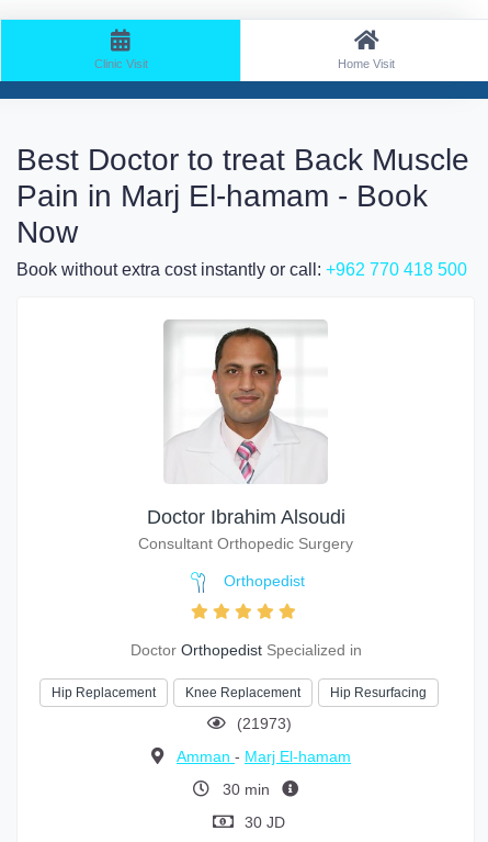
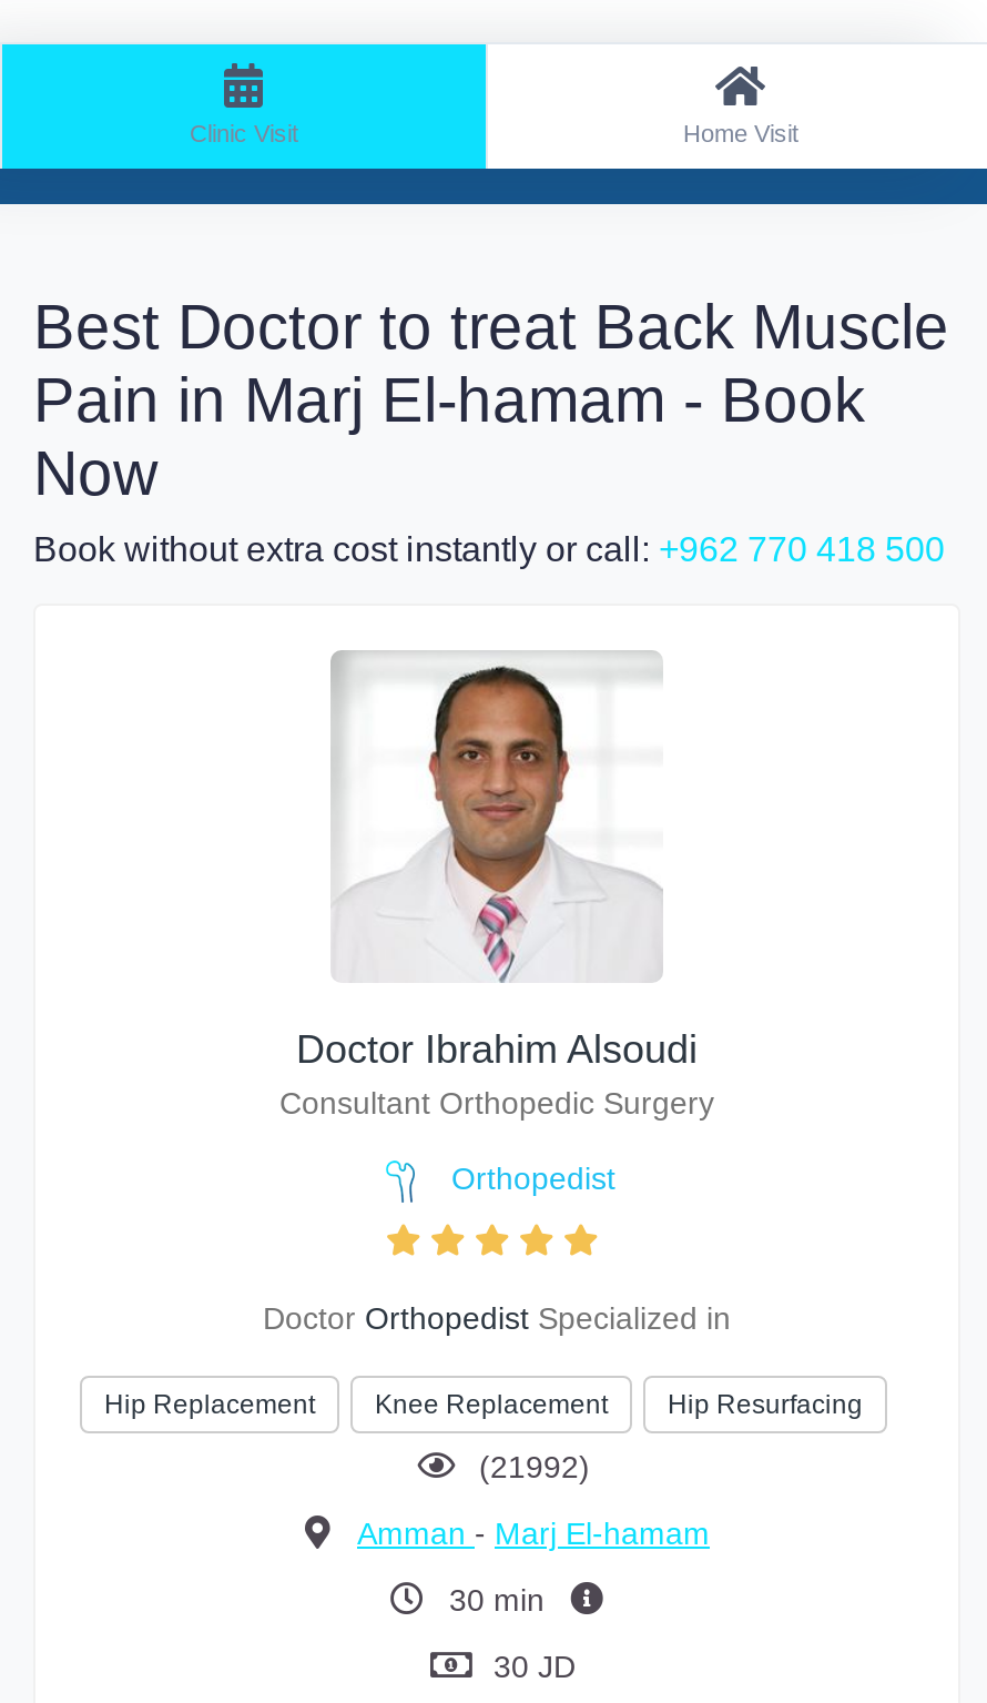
- (21973)
+ (21992)
